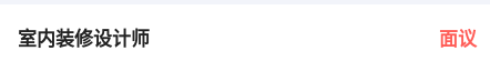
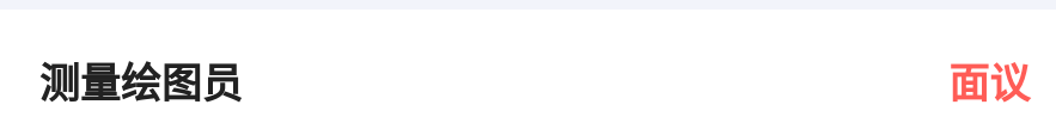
- 室内装修设计师
+ 测量绘图员
